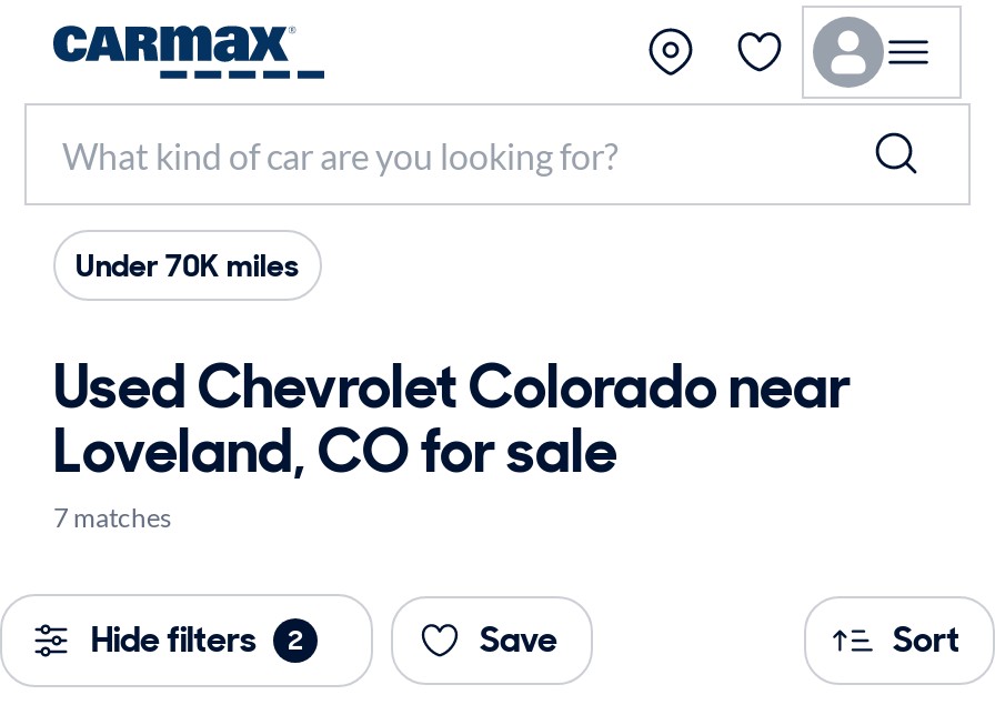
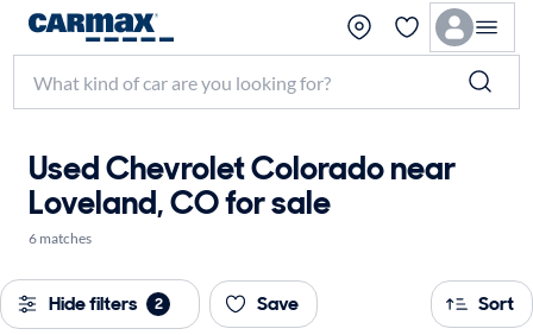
- Under 70K miles

- 7 matches
+ 6 matches
